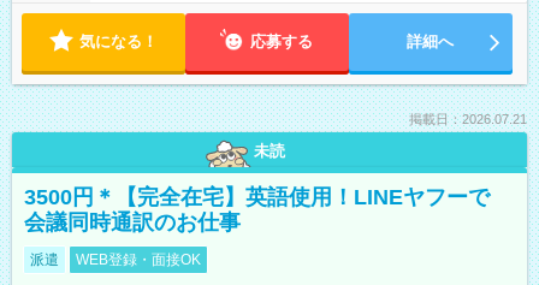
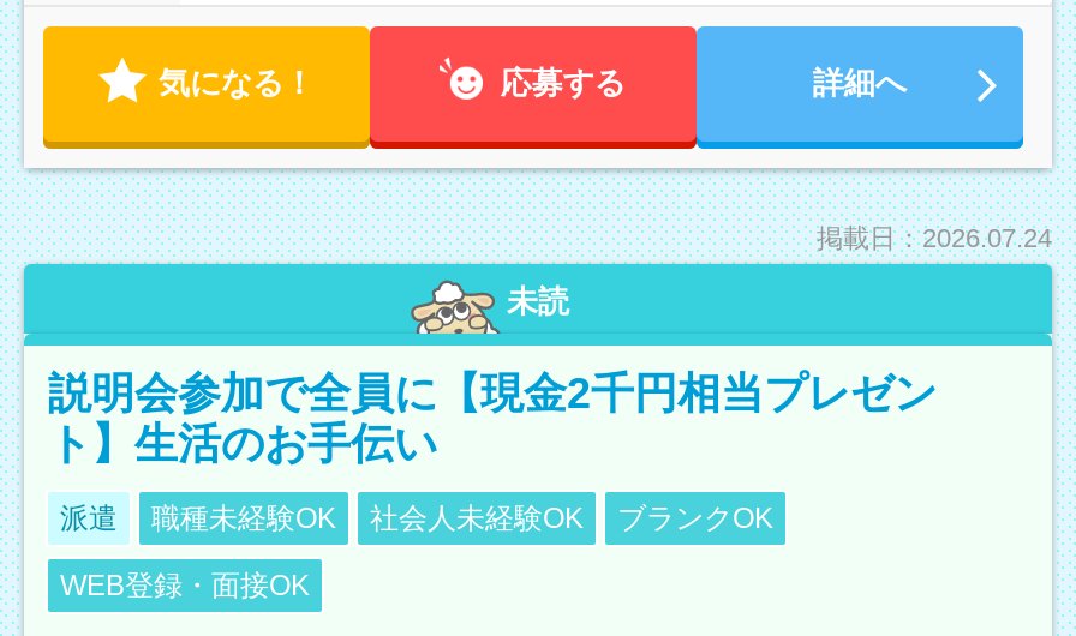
- 掲載日：2026.07.21
+ 掲載日：2026.07.24

- 3500円＊【完全在宅】英語使用！LINEヤフーで
- 会議同時通訳のお仕事
+ 説明会参加で全員に【現金2千円相当プレゼン
+ ト】生活のお手伝い

+ 職種未経験OK
+ 社会人未経験OK
+ ブランクOK
